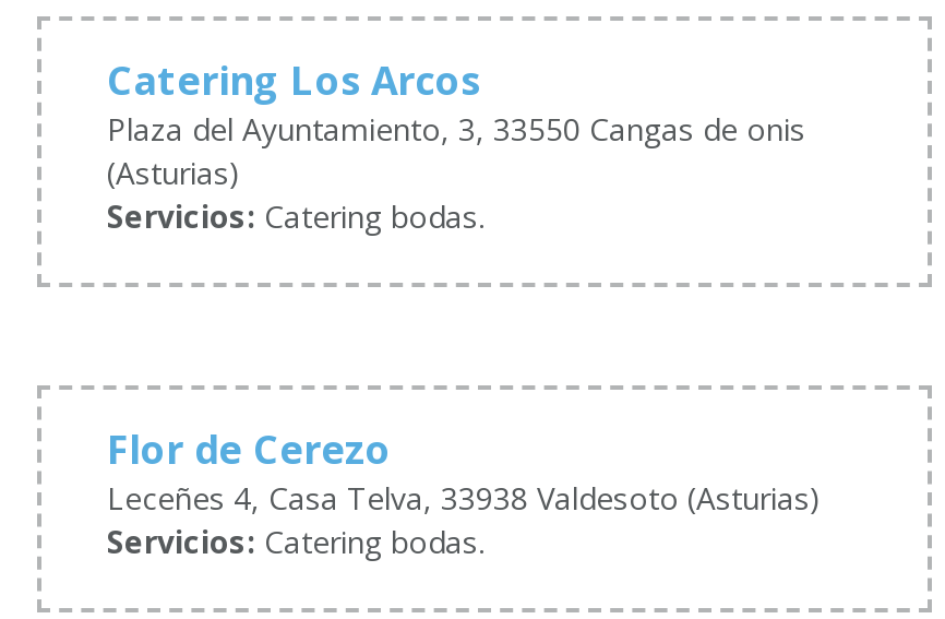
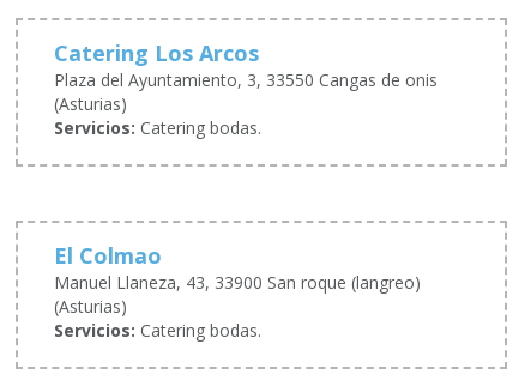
- Flor de Cerezo
- Leceñes 4, Casa Telva, 33938 Valdesoto (Asturias)
+ El Colmao
+ Manuel Llaneza, 43, 33900 San roque (langreo)
+ (Asturias)
